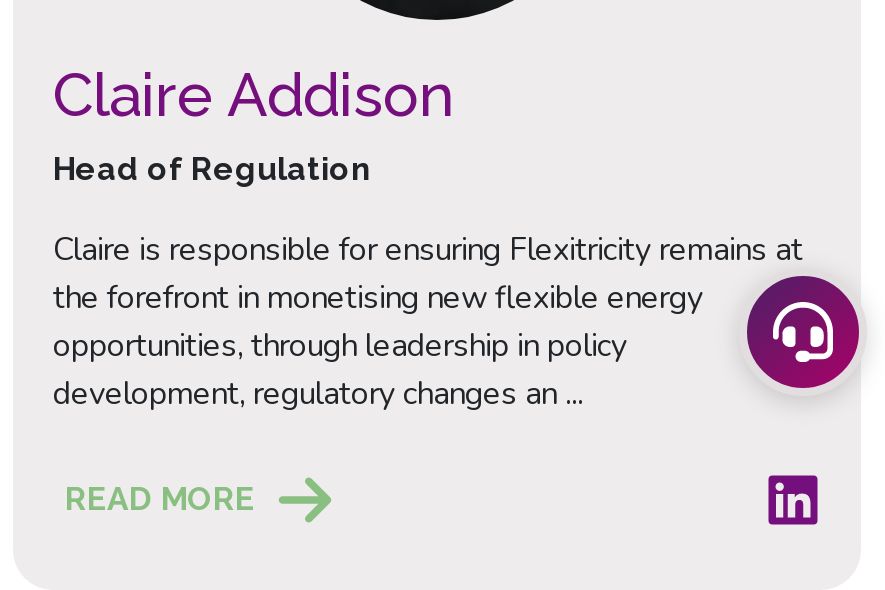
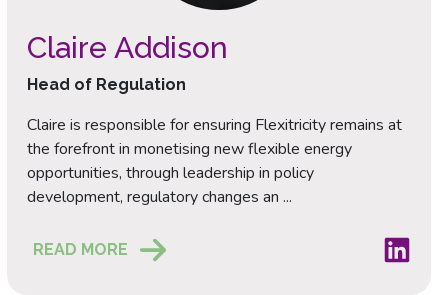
- [image]
